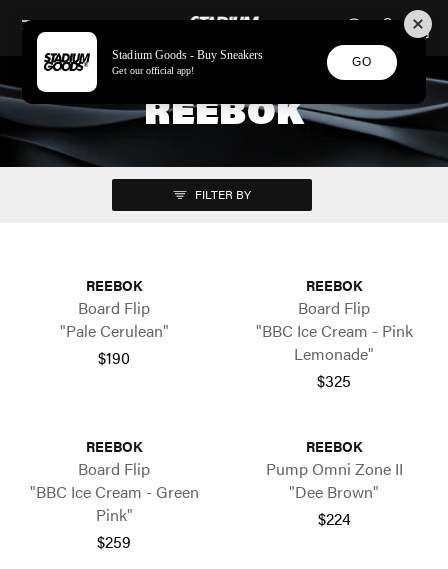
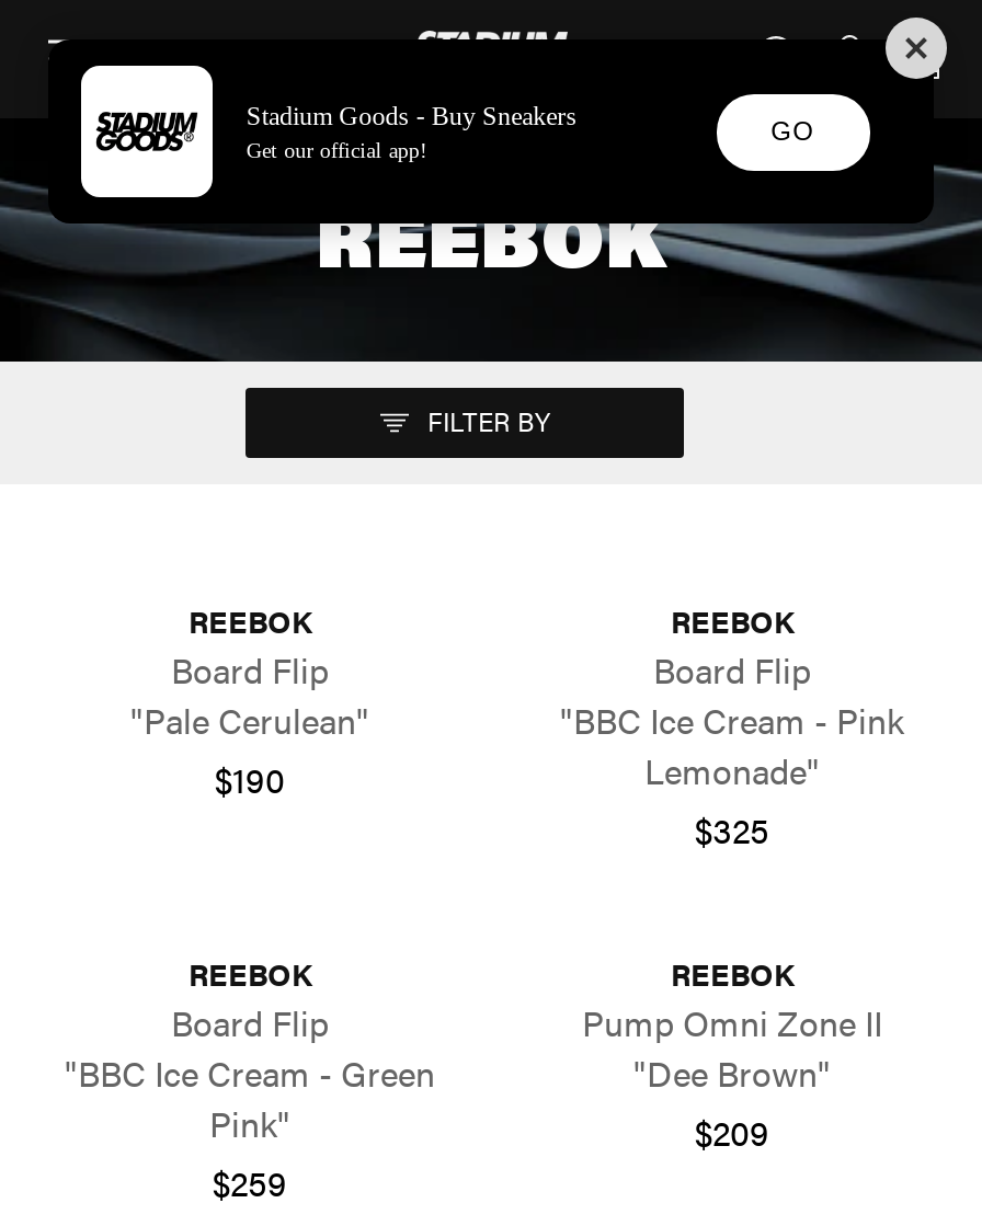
- $224
+ $209
